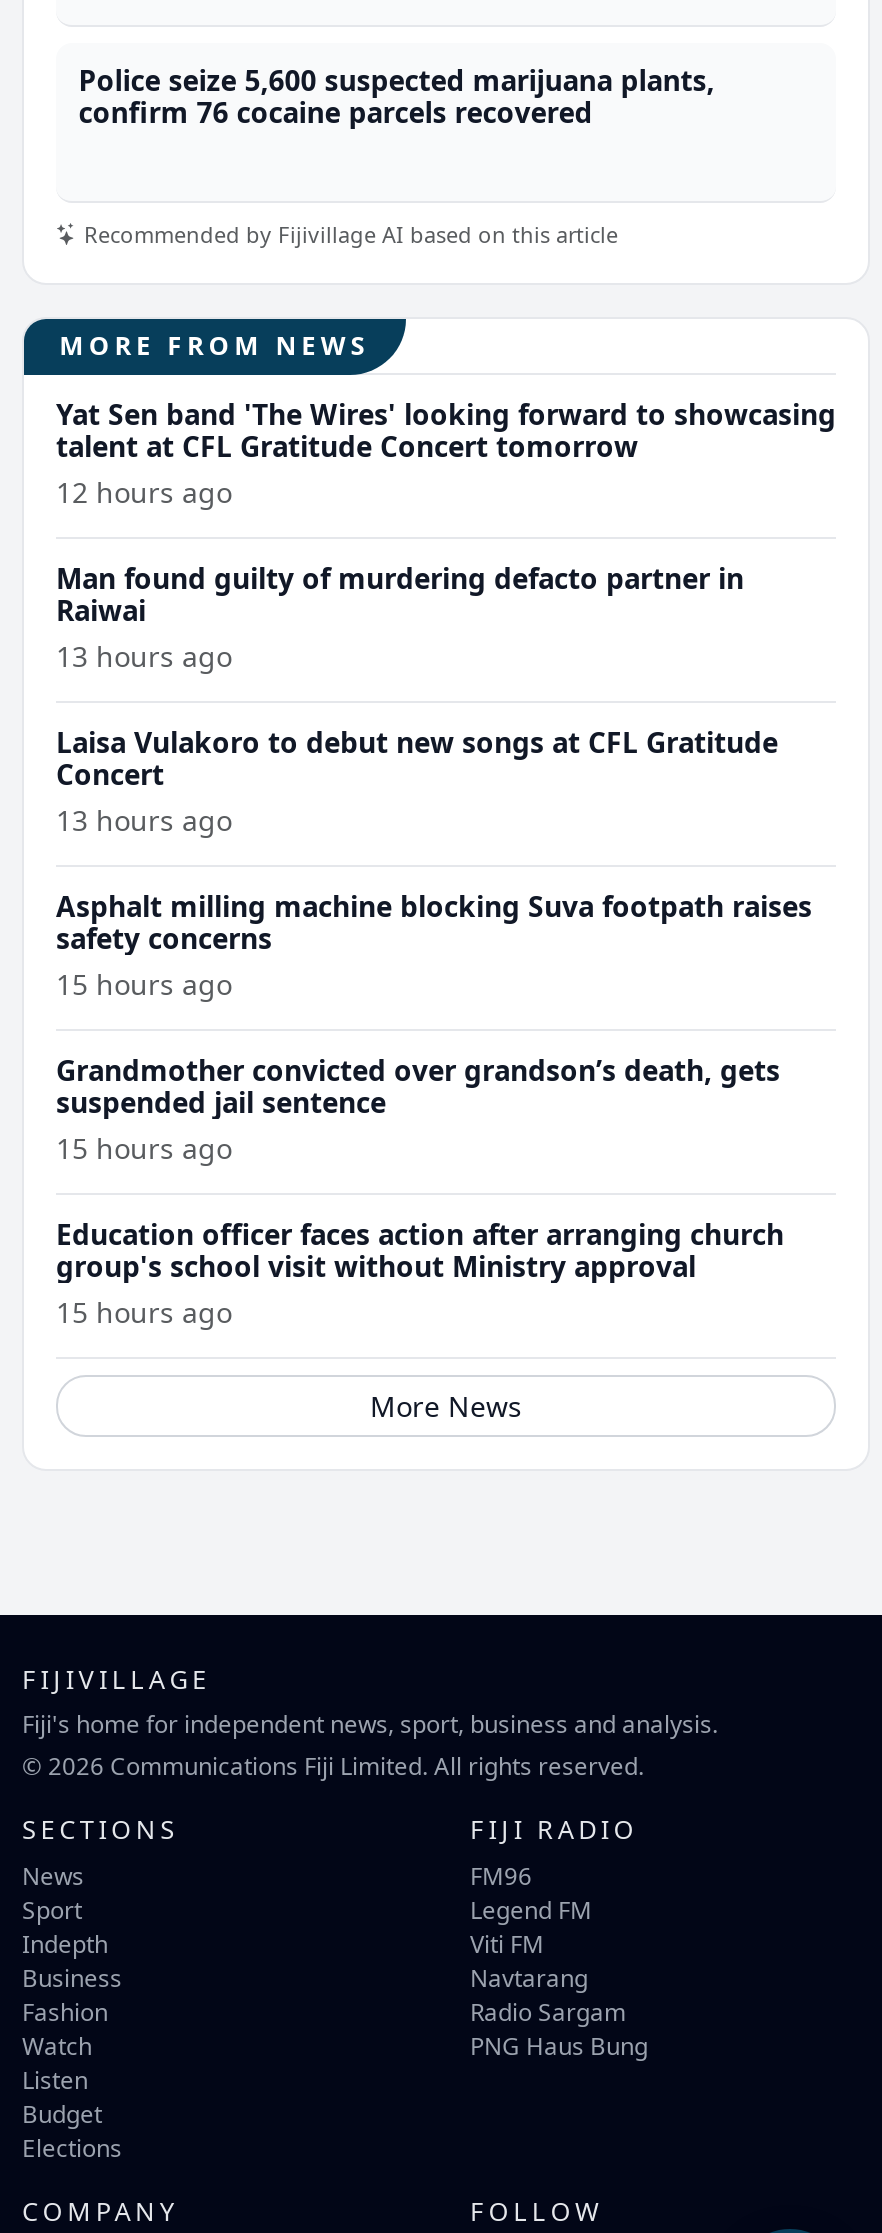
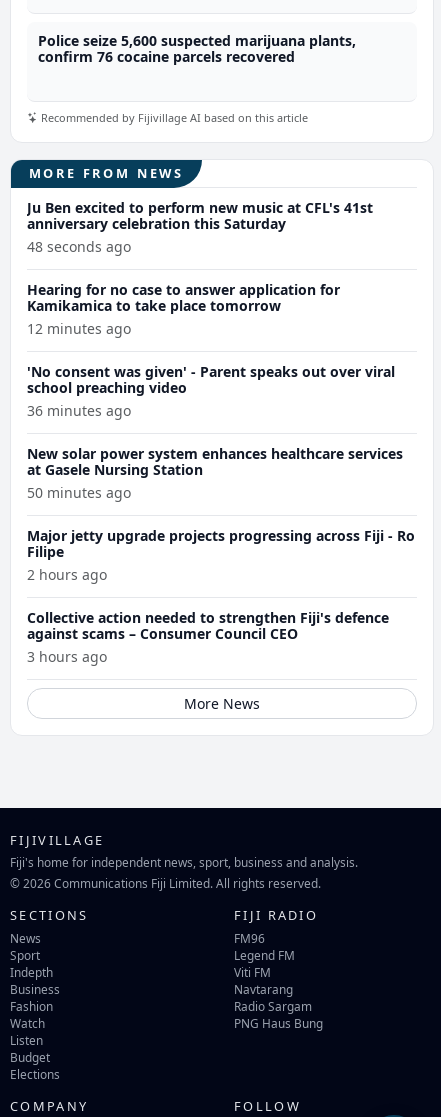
- Yat Sen band 'The Wires' looking forward to showcasing
- talent at CFL Gratitude Concert tomorrow
- 12 hours ago
+ Ju Ben excited to perform new music at CFL's 41st
+ anniversary celebration this Saturday
+ 48 seconds ago

- Man found guilty of murdering defacto partner in
- Raiwai
- 13 hours ago
+ Hearing for no case to answer application for
+ Kamikamica to take place tomorrow
+ 12 minutes ago

- Laisa Vulakoro to debut new songs at CFL Gratitude
- Concert
- 13 hours ago
+ 'No consent was given' - Parent speaks out over viral
+ school preaching video
+ 36 minutes ago

- Asphalt milling machine blocking Suva footpath raises
- safety concerns
- 15 hours ago
+ New solar power system enhances healthcare services
+ at Gasele Nursing Station
+ 50 minutes ago

- Grandmother convicted over grandson’s death, gets
- suspended jail sentence
- 15 hours ago
+ Major jetty upgrade projects progressing across Fiji - Ro
+ Filipe
+ 2 hours ago

- Education officer faces action after arranging church
- group's school visit without Ministry approval
- 15 hours ago
+ Collective action needed to strengthen Fiji's defence
+ against scams – Consumer Council CEO
+ 3 hours ago
